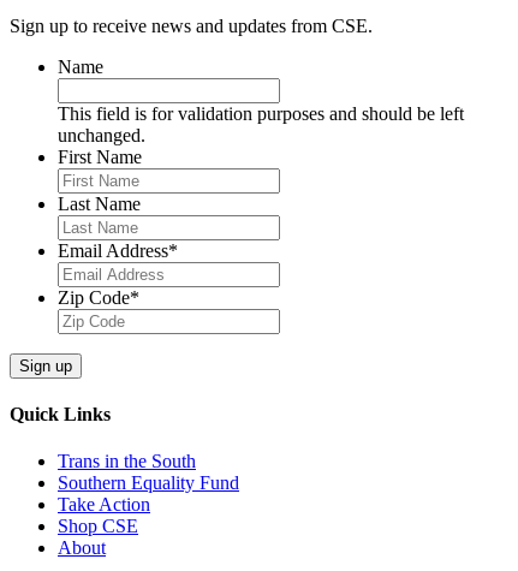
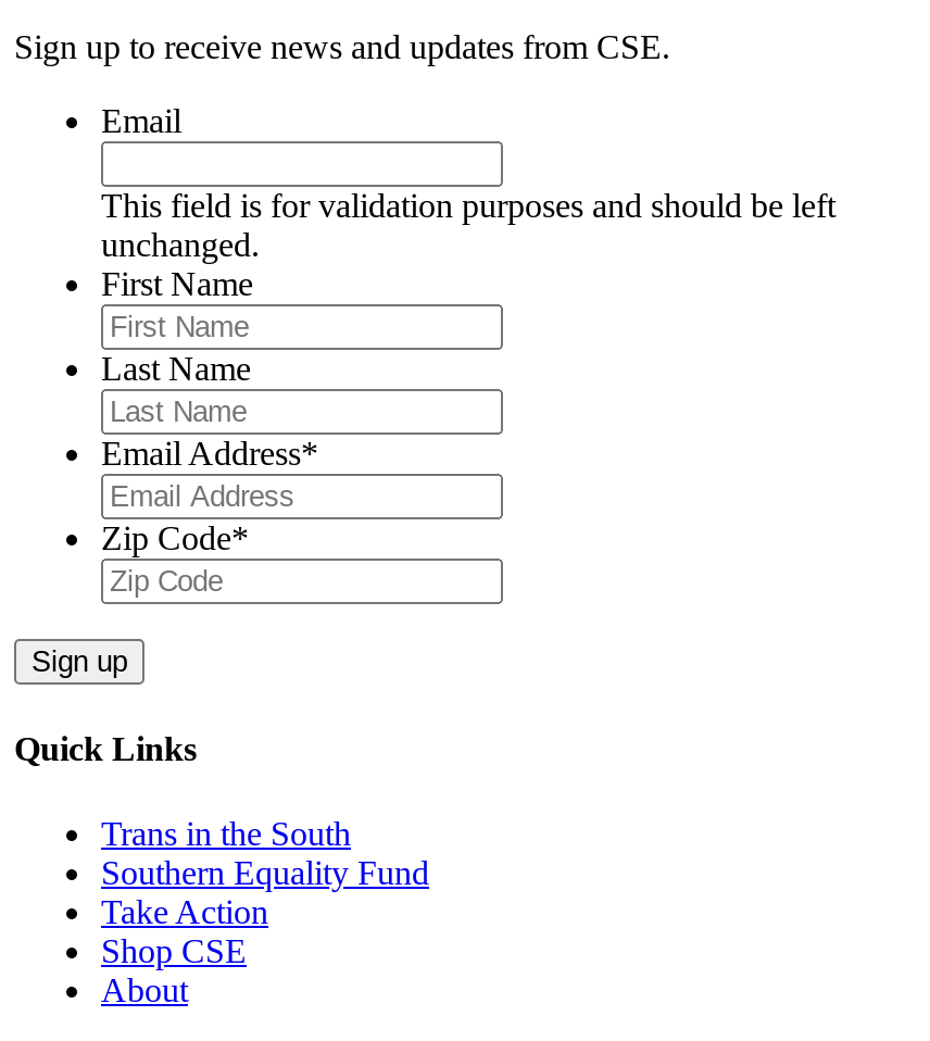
- Name
+ Email
